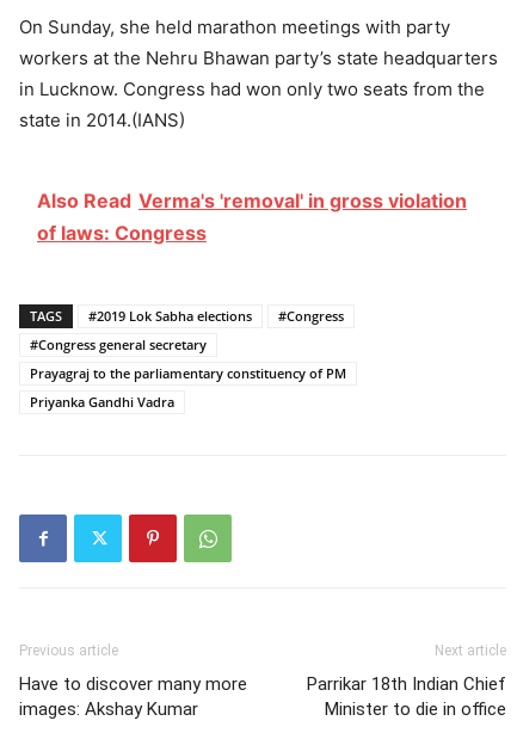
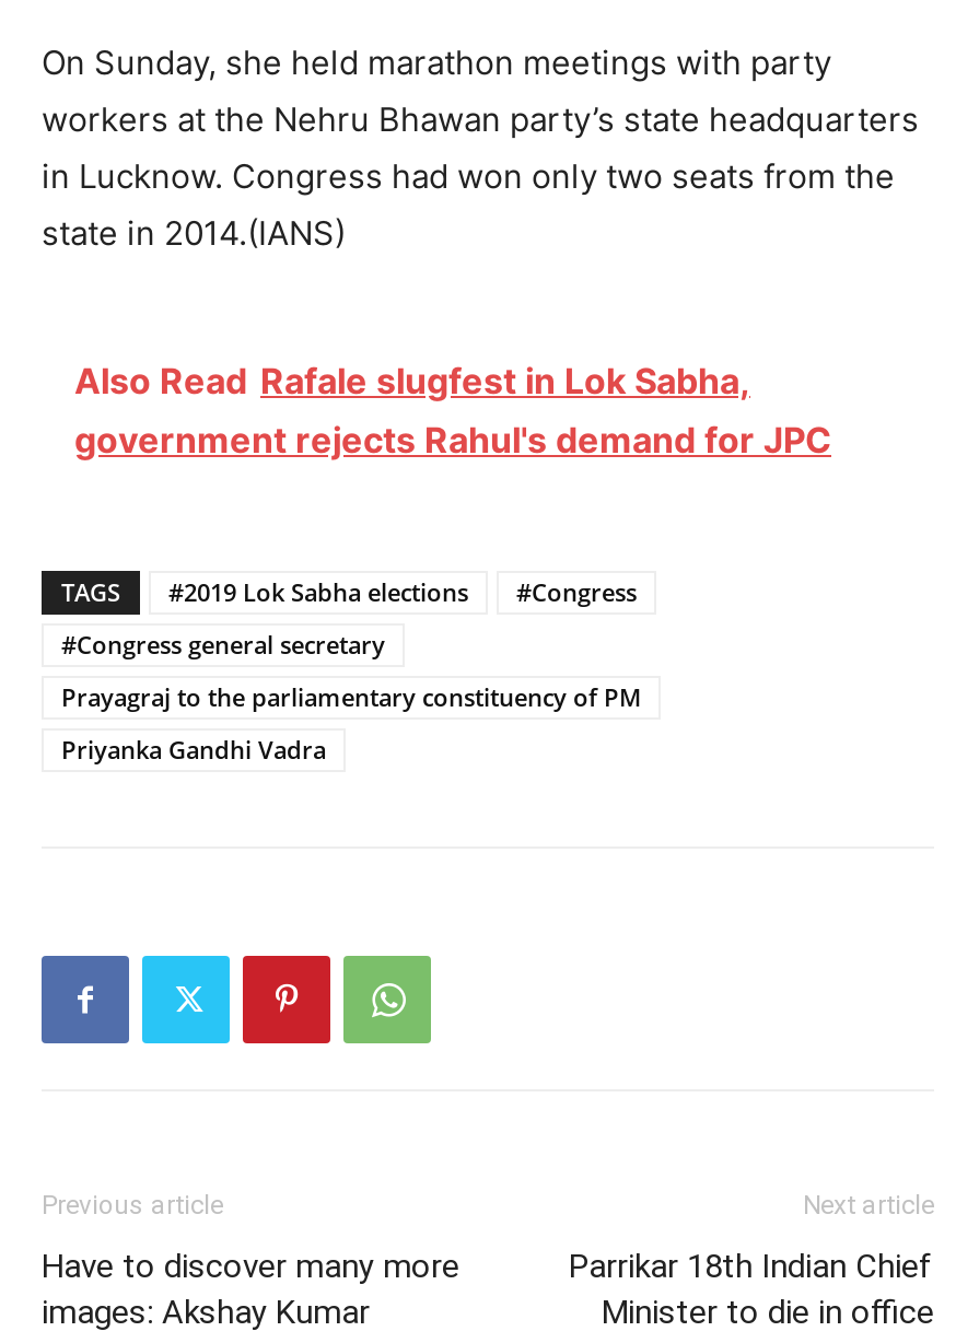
- Also Read Verma's 'removal' in gross violation
- of laws: Congress
+ Also Read Rafale slugfest in Lok Sabha,
+ government rejects Rahul's demand for JPC
